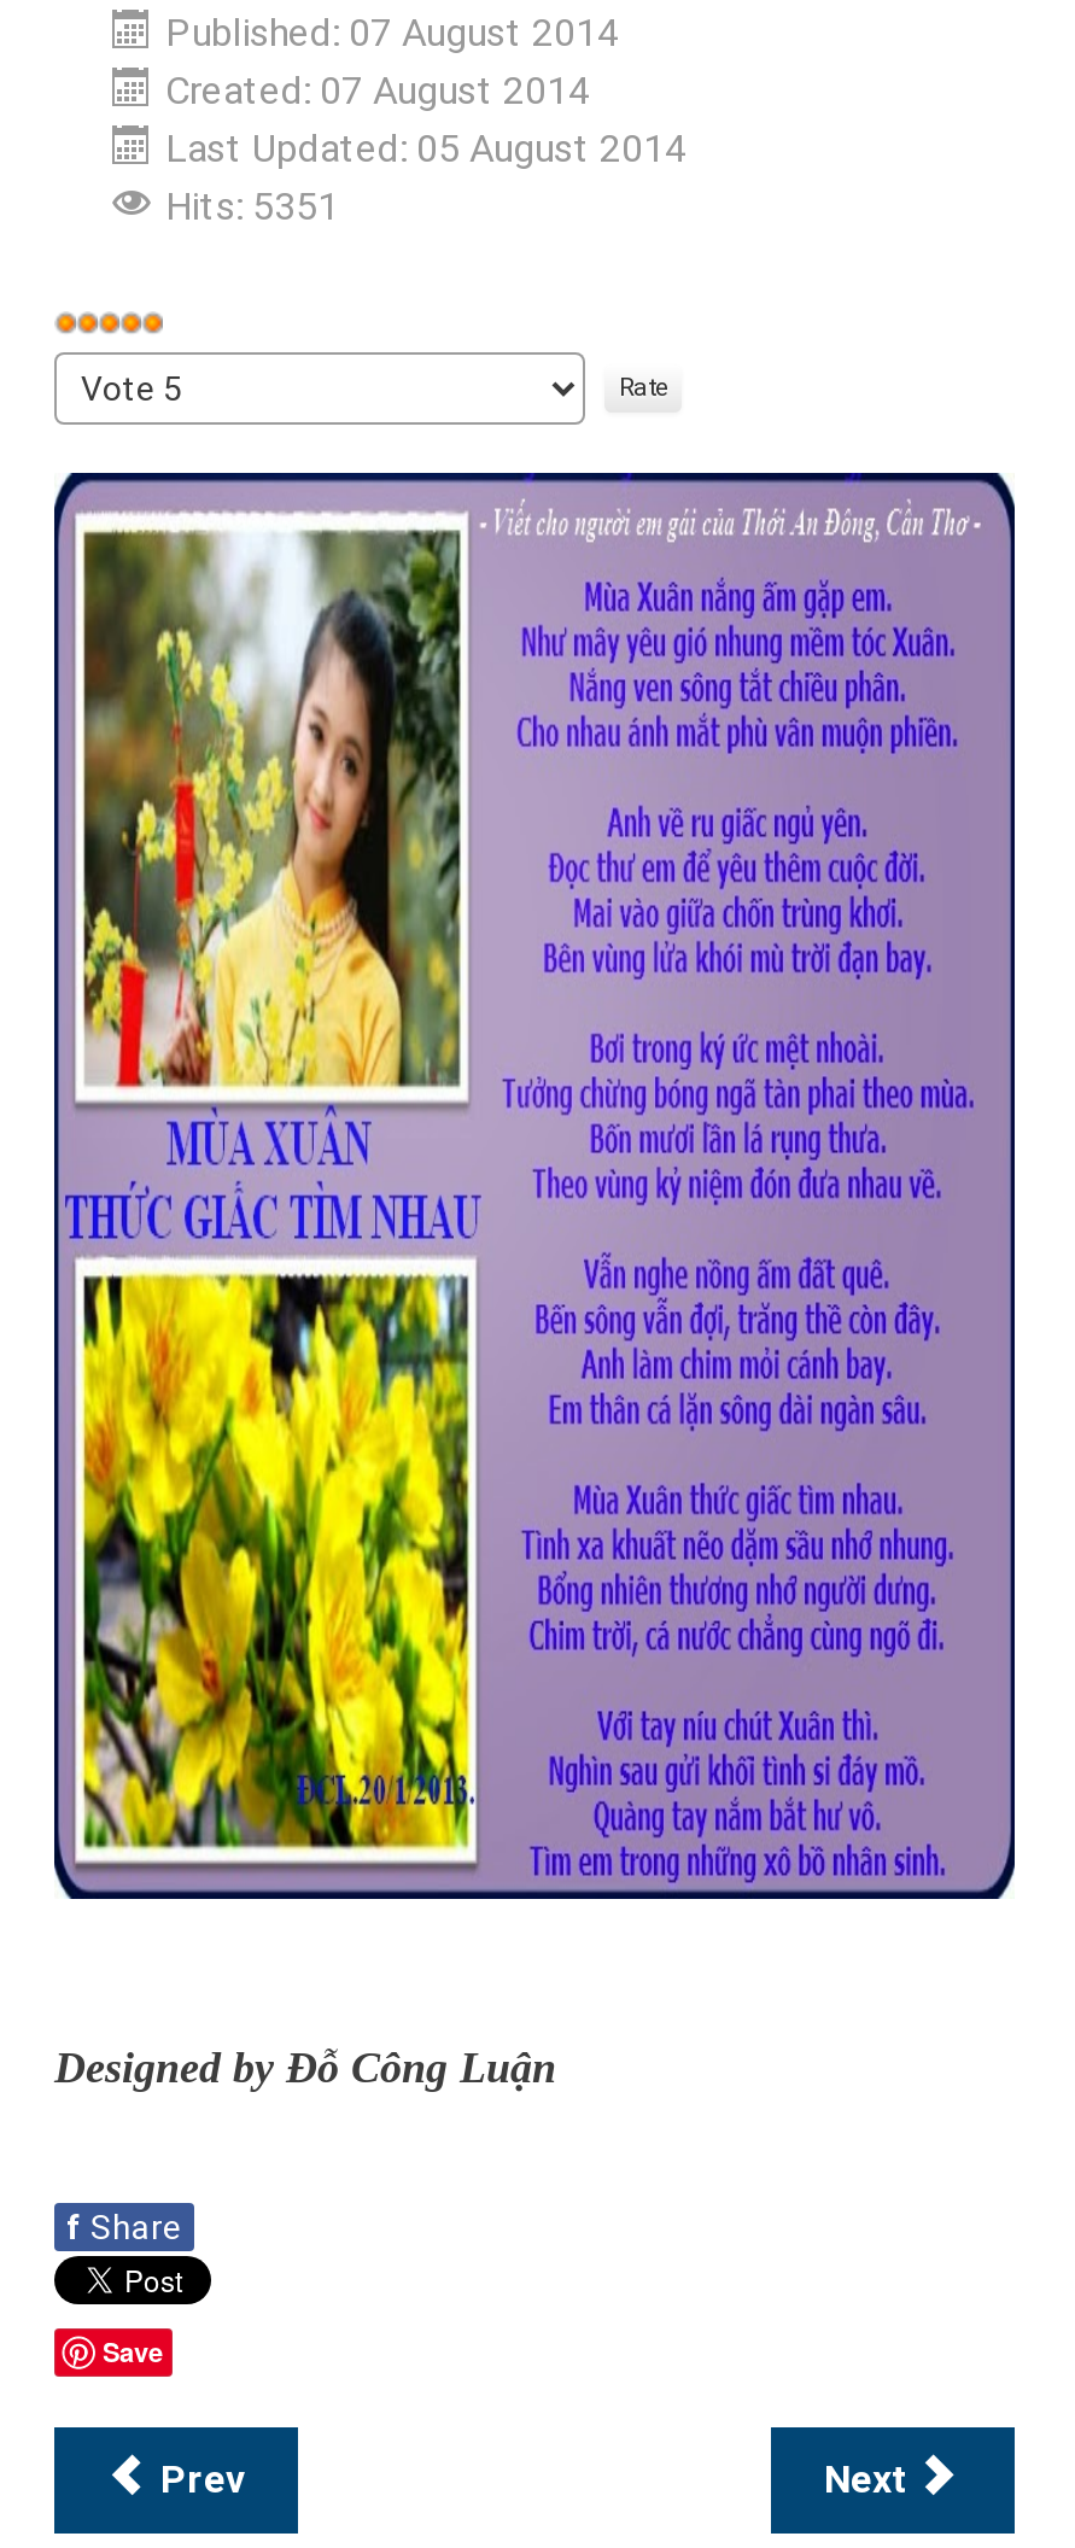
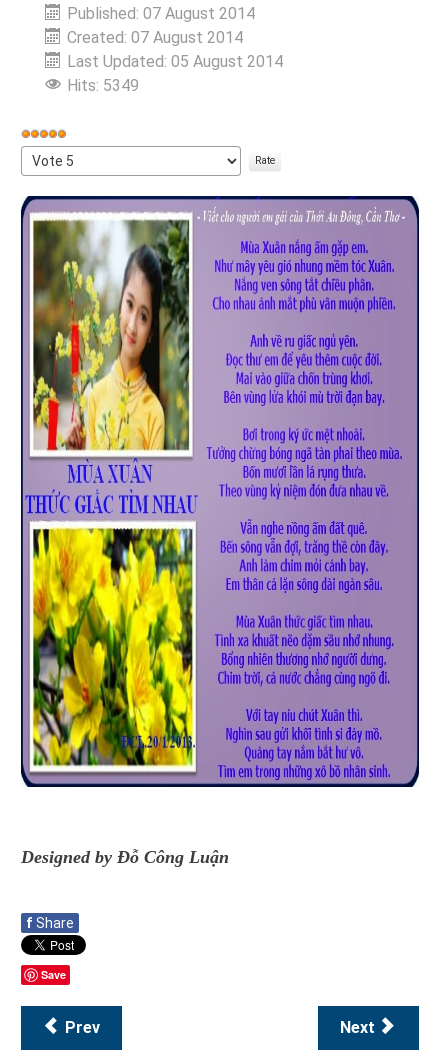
- Hits: 5351
+ Hits: 5349
